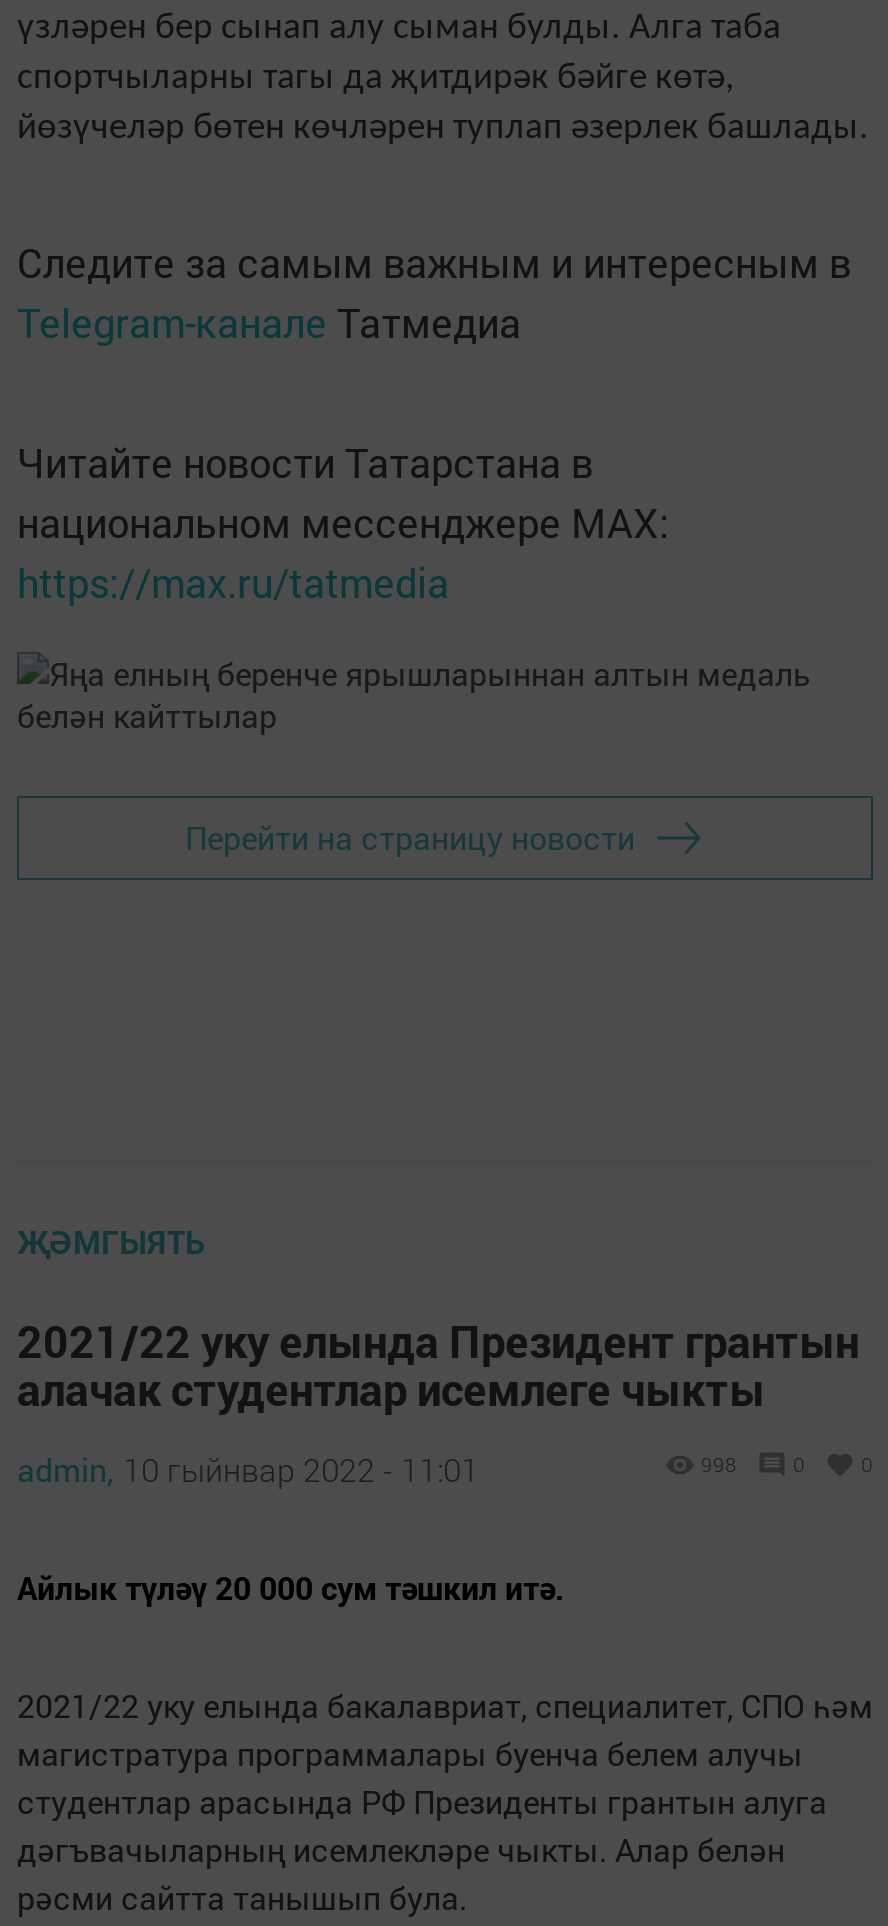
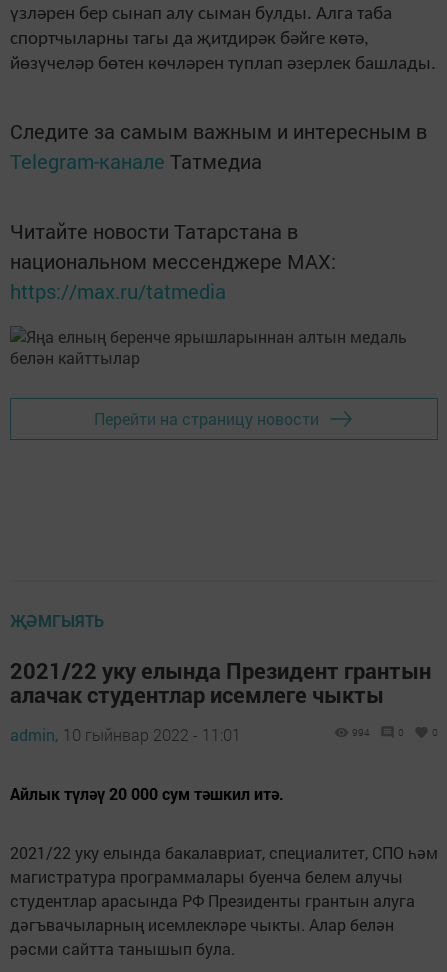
- 998
+ 994
